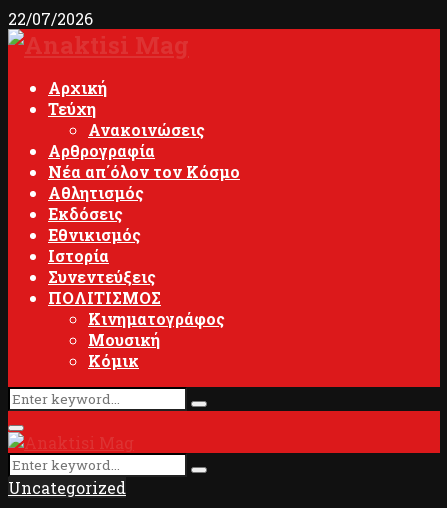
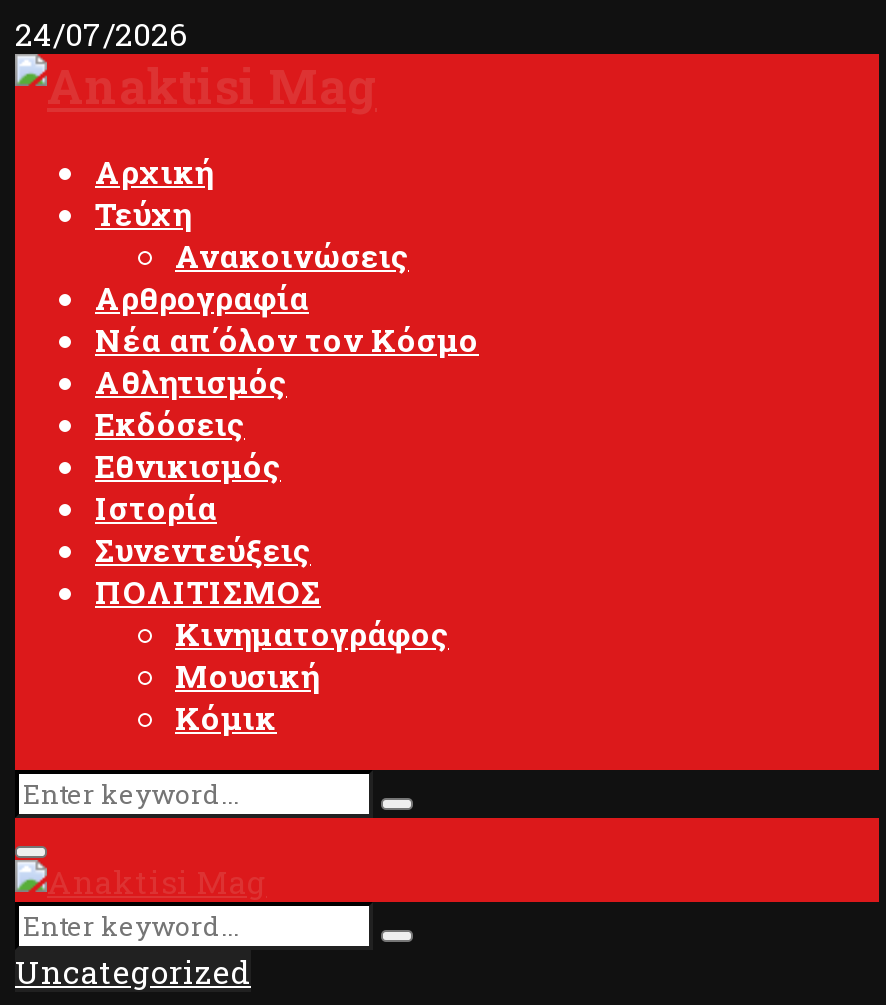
- 22/07/2026
+ 24/07/2026
